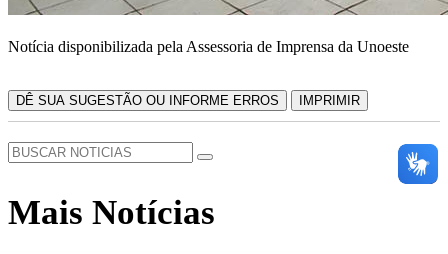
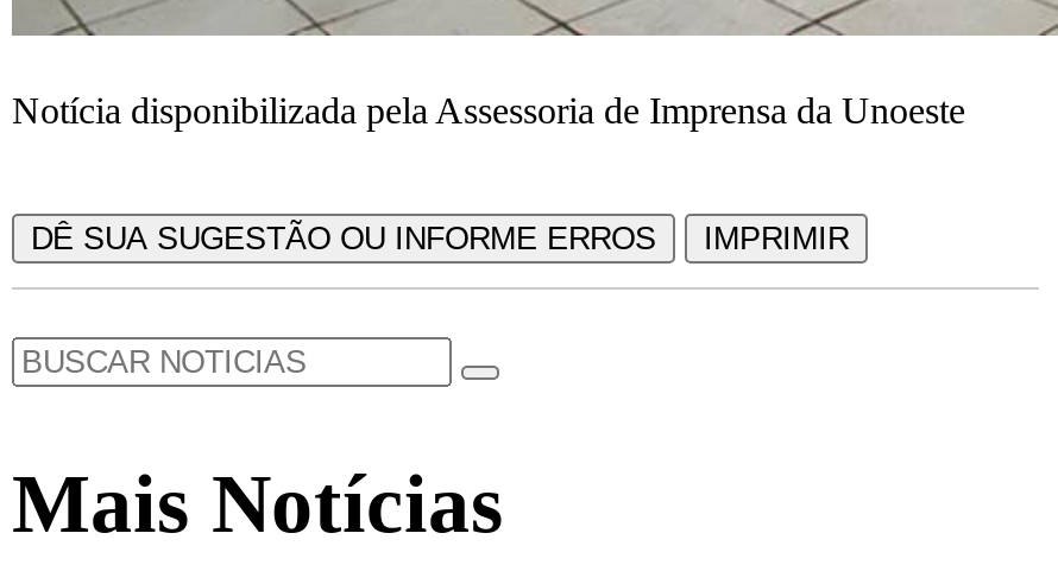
- [image]
